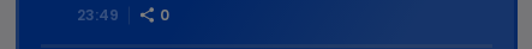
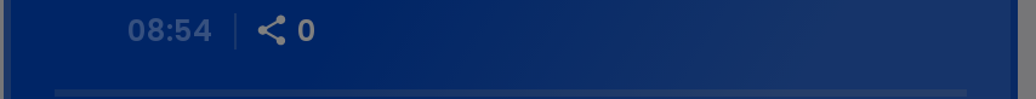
- 23:49 0
+ 08:54 0
